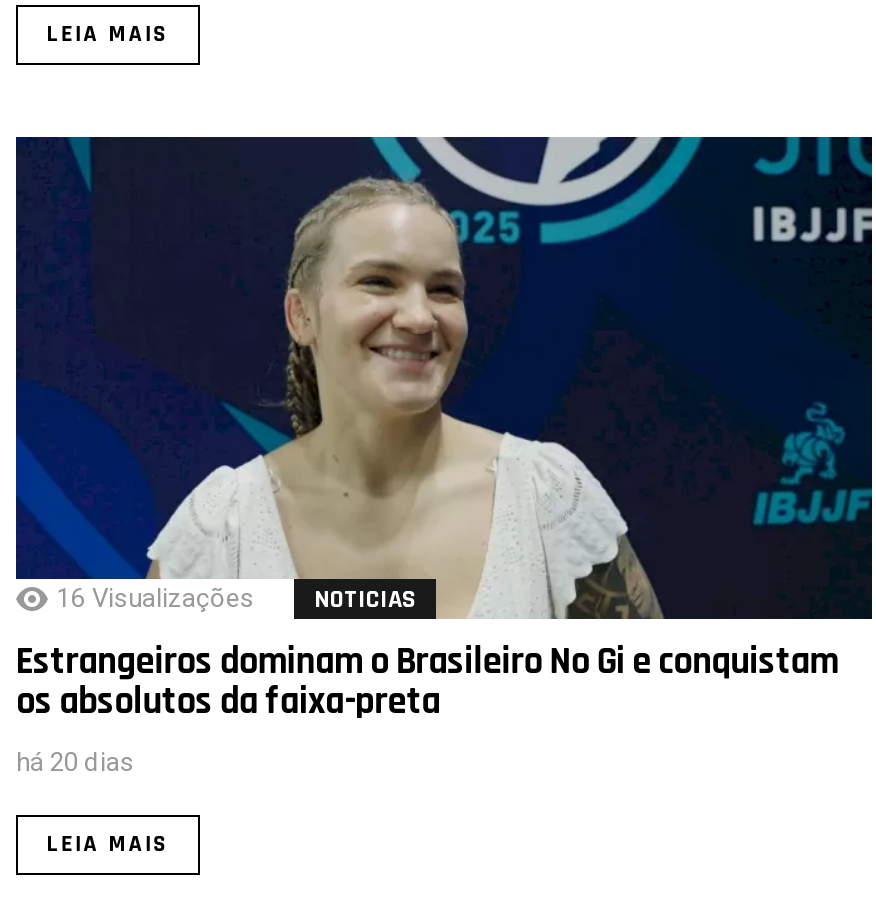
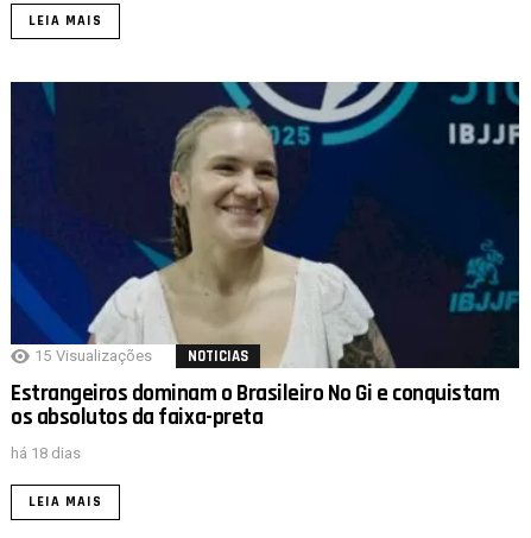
- 16 Visualizações
+ 15 Visualizações

- há 20 dias
+ há 18 dias
